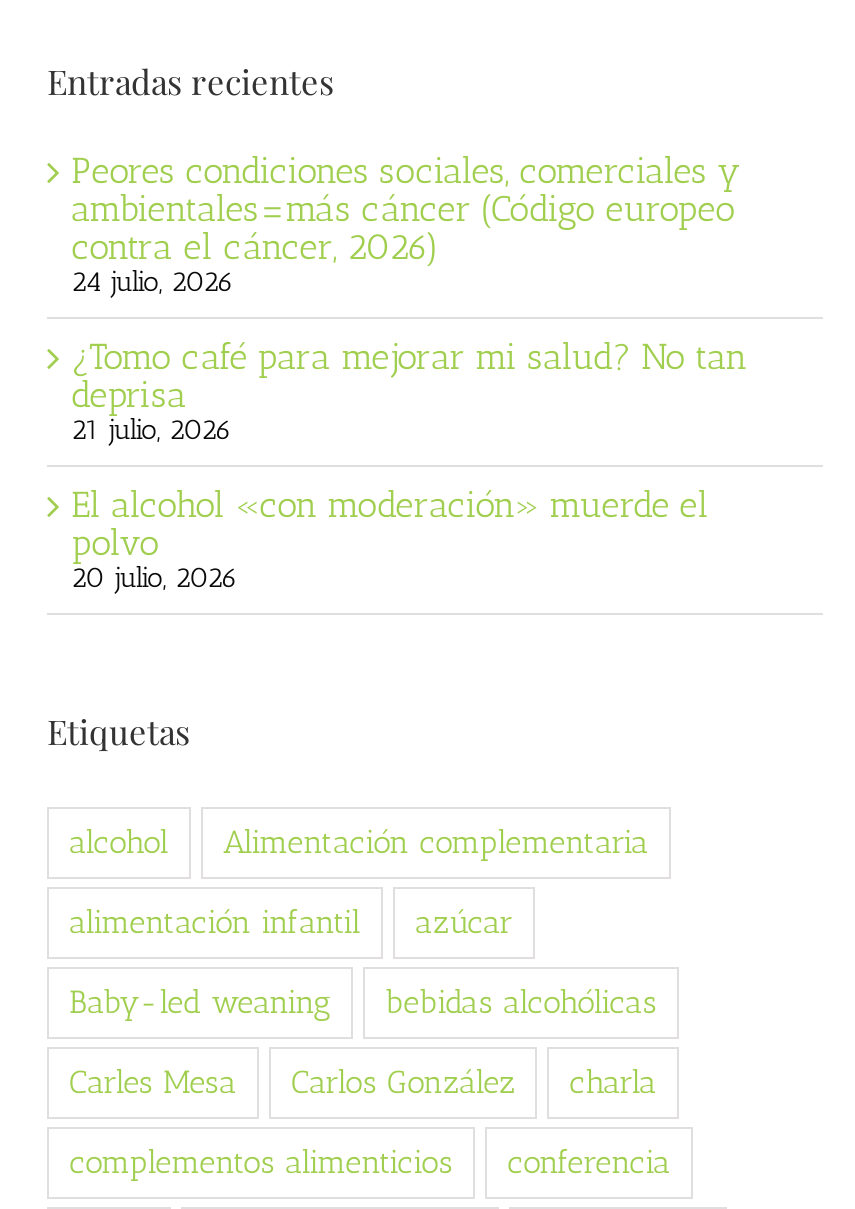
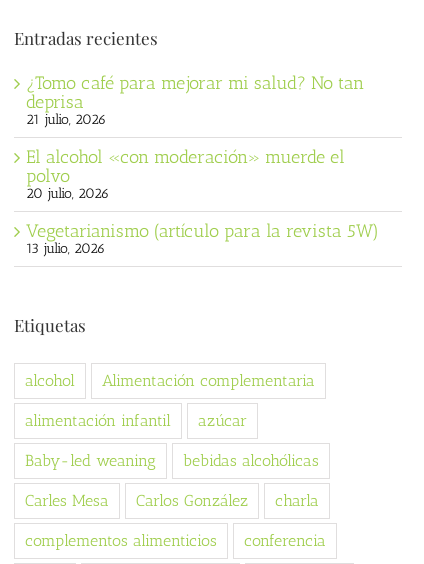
- Peores condiciones sociales, comerciales y
- ambientales=más cáncer (Código europeo
- contra el cáncer, 2026)
- 24 julio, 2026

moved up: ¿Tomo café para mejorar mi salud? No tan | deprisa | 21 julio, 2026 | El alcohol «con moderación» muerde el | polvo | 20 julio, 2026

+ Vegetarianismo (artículo para la revista 5W)
+ 13 julio, 2026
